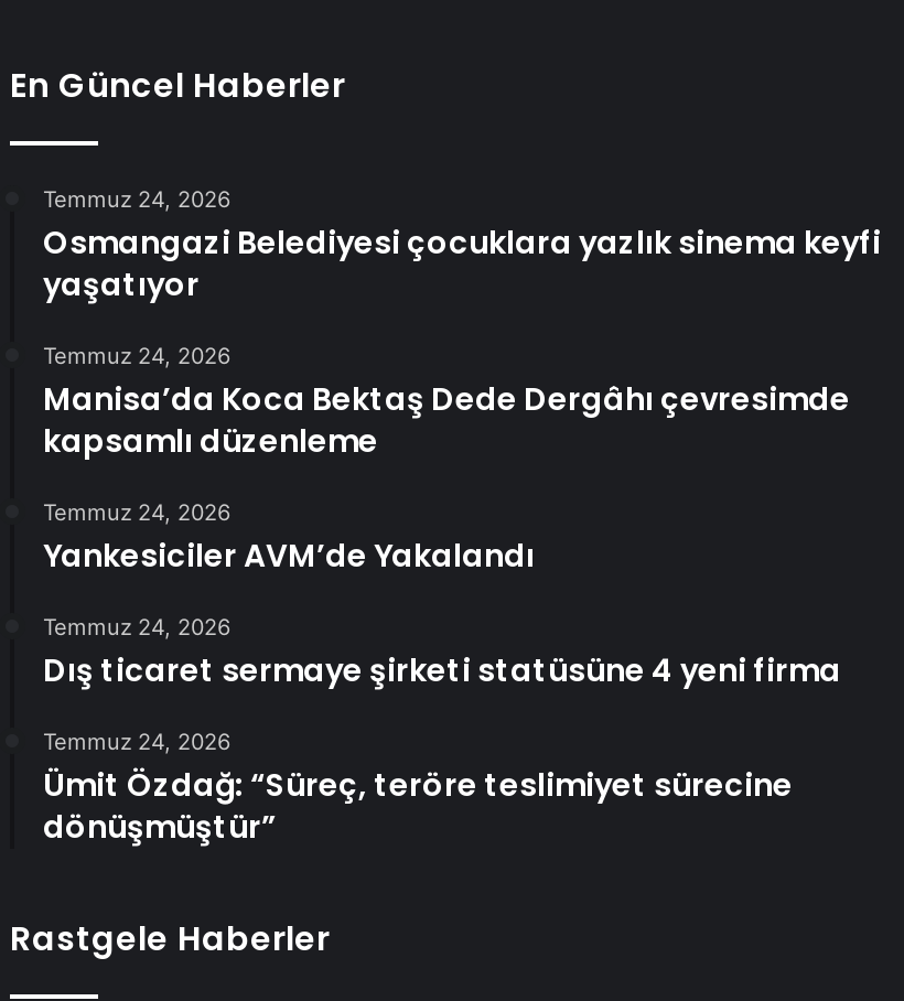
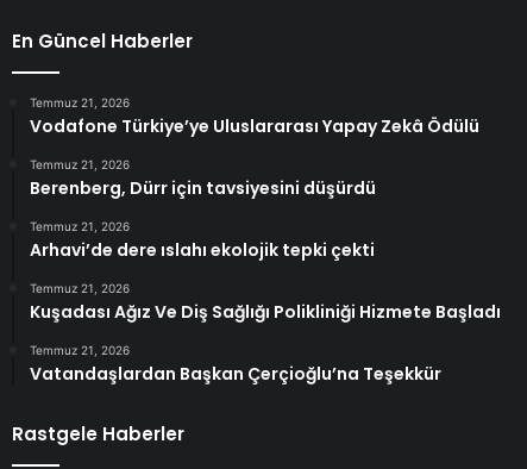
- Temmuz 24, 2026
- Osmangazi Belediyesi çocuklara yazlık sinema keyfi
- yaşatıyor
+ Temmuz 21, 2026
+ Vodafone Türkiye’ye Uluslararası Yapay Zekâ Ödülü

- Temmuz 24, 2026
- Manisa’da Koca Bektaş Dede Dergâhı çevresimde
- kapsamlı düzenleme
+ Temmuz 21, 2026
+ Berenberg, Dürr için tavsiyesini düşürdü

- Temmuz 24, 2026
- Yankesiciler AVM’de Yakalandı
+ Temmuz 21, 2026
+ Arhavi’de dere ıslahı ekolojik tepki çekti

- Temmuz 24, 2026
- Dış ticaret sermaye şirketi statüsüne 4 yeni firma
+ Temmuz 21, 2026
+ Kuşadası Ağız Ve Diş Sağlığı Polikliniği Hizmete Başladı

- Temmuz 24, 2026
- Ümit Özdağ: “Süreç, teröre teslimiyet sürecine
- dönüşmüştür”
+ Temmuz 21, 2026
+ Vatandaşlardan Başkan Çerçioğlu’na Teşekkür
